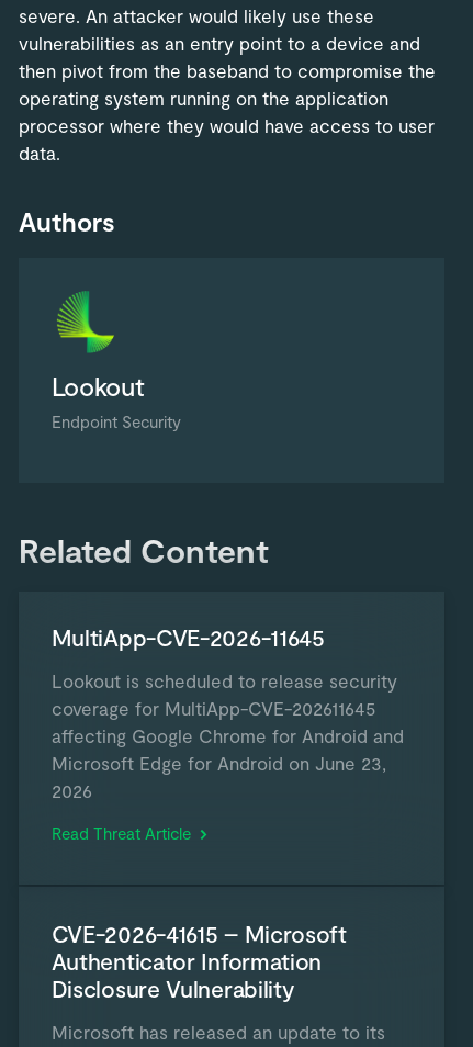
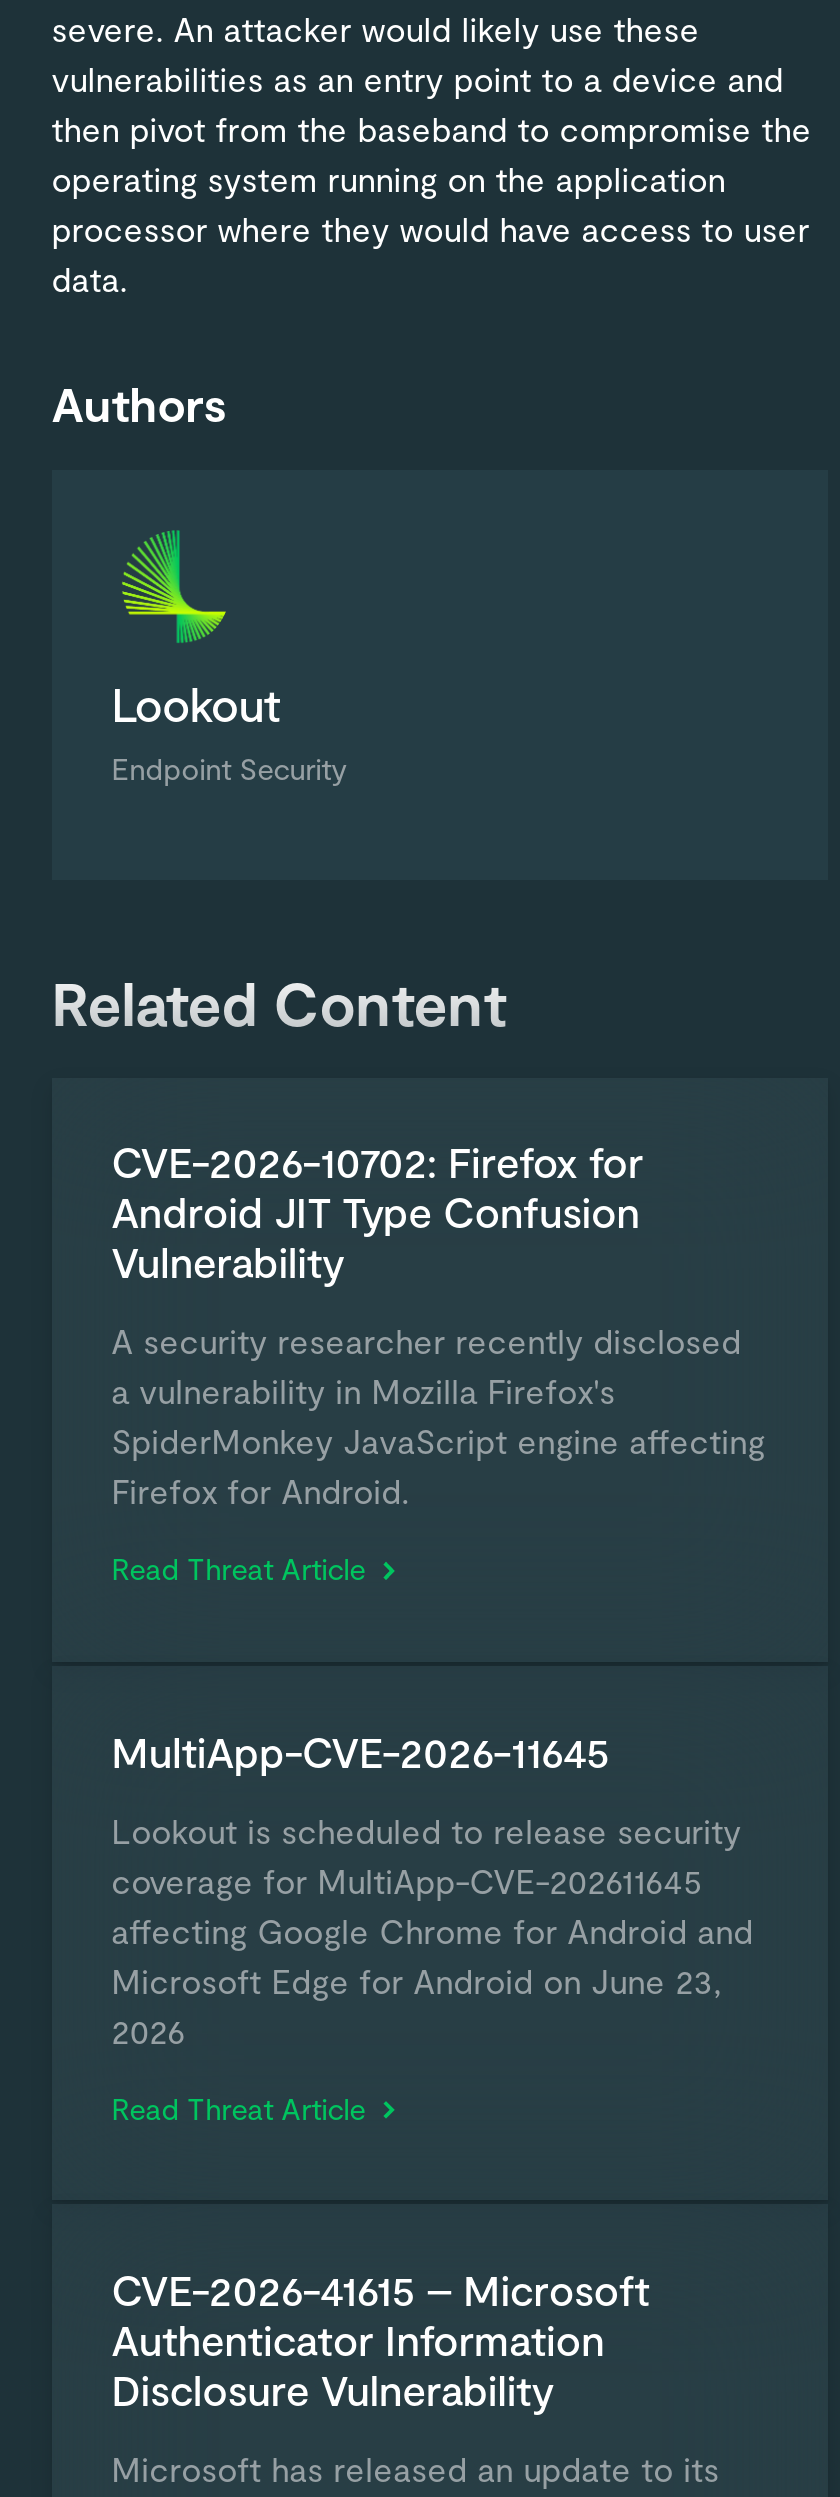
+ CVE-2026-10702: Firefox for
+ Android JIT Type Confusion
+ Vulnerability
+ A security researcher recently disclosed
+ a vulnerability in Mozilla Firefox's
+ SpiderMonkey JavaScript engine affecting
+ Firefox for Android.
+ Read Threat Article
